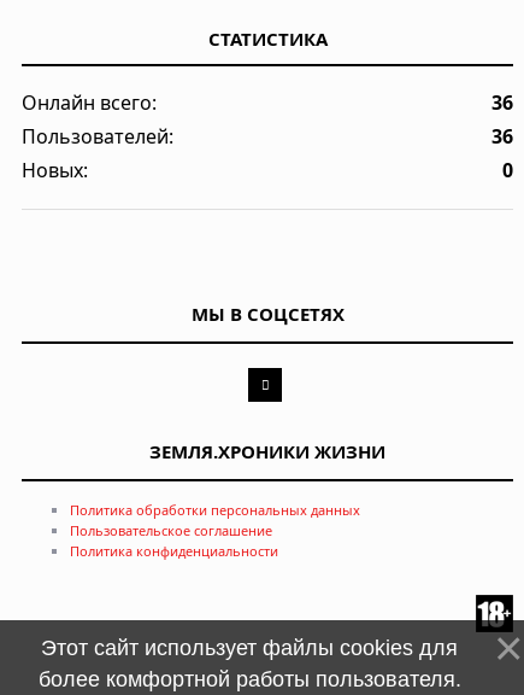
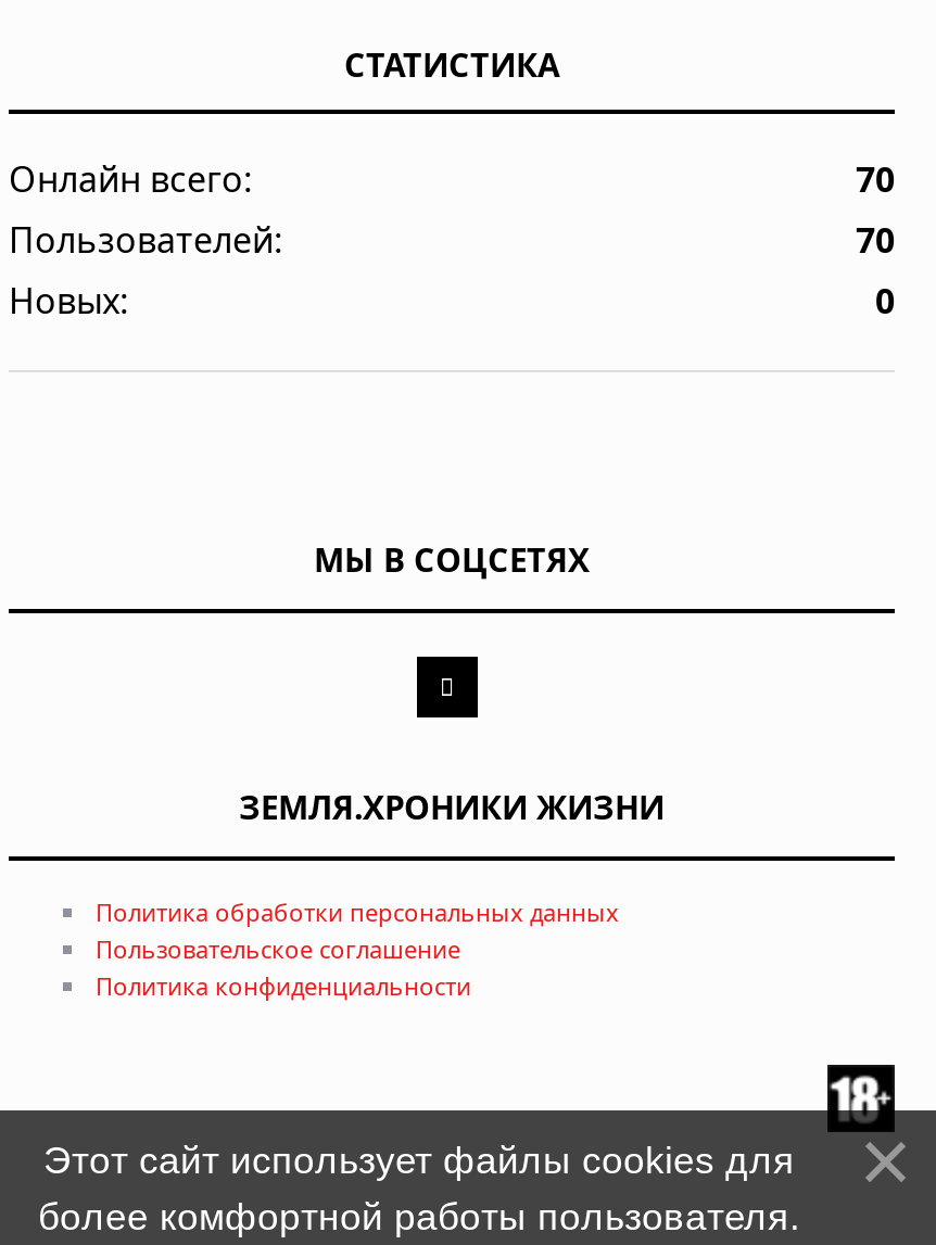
- 36
+ 70

- 36
+ 70
